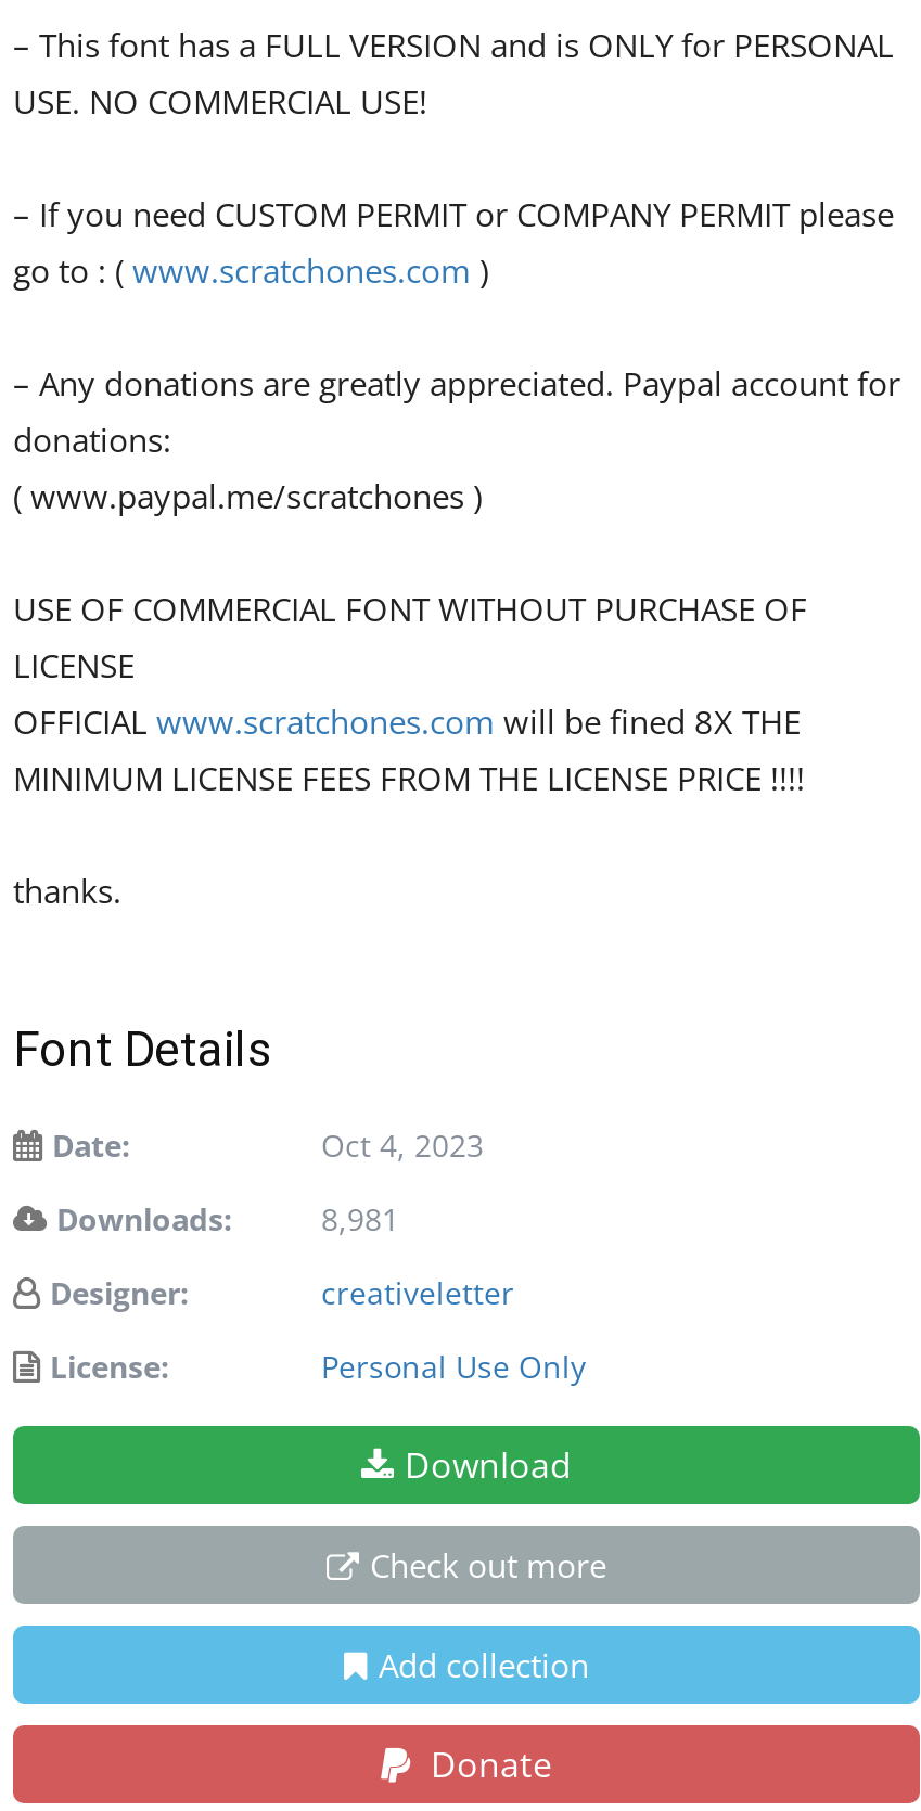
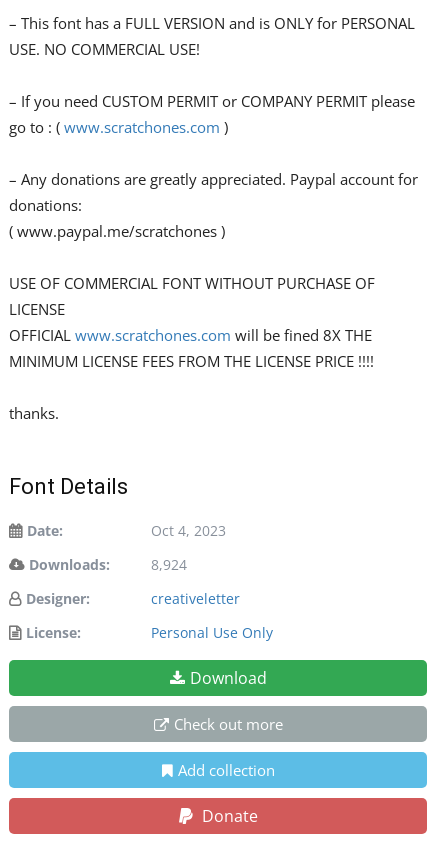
- 8,981
+ 8,924
